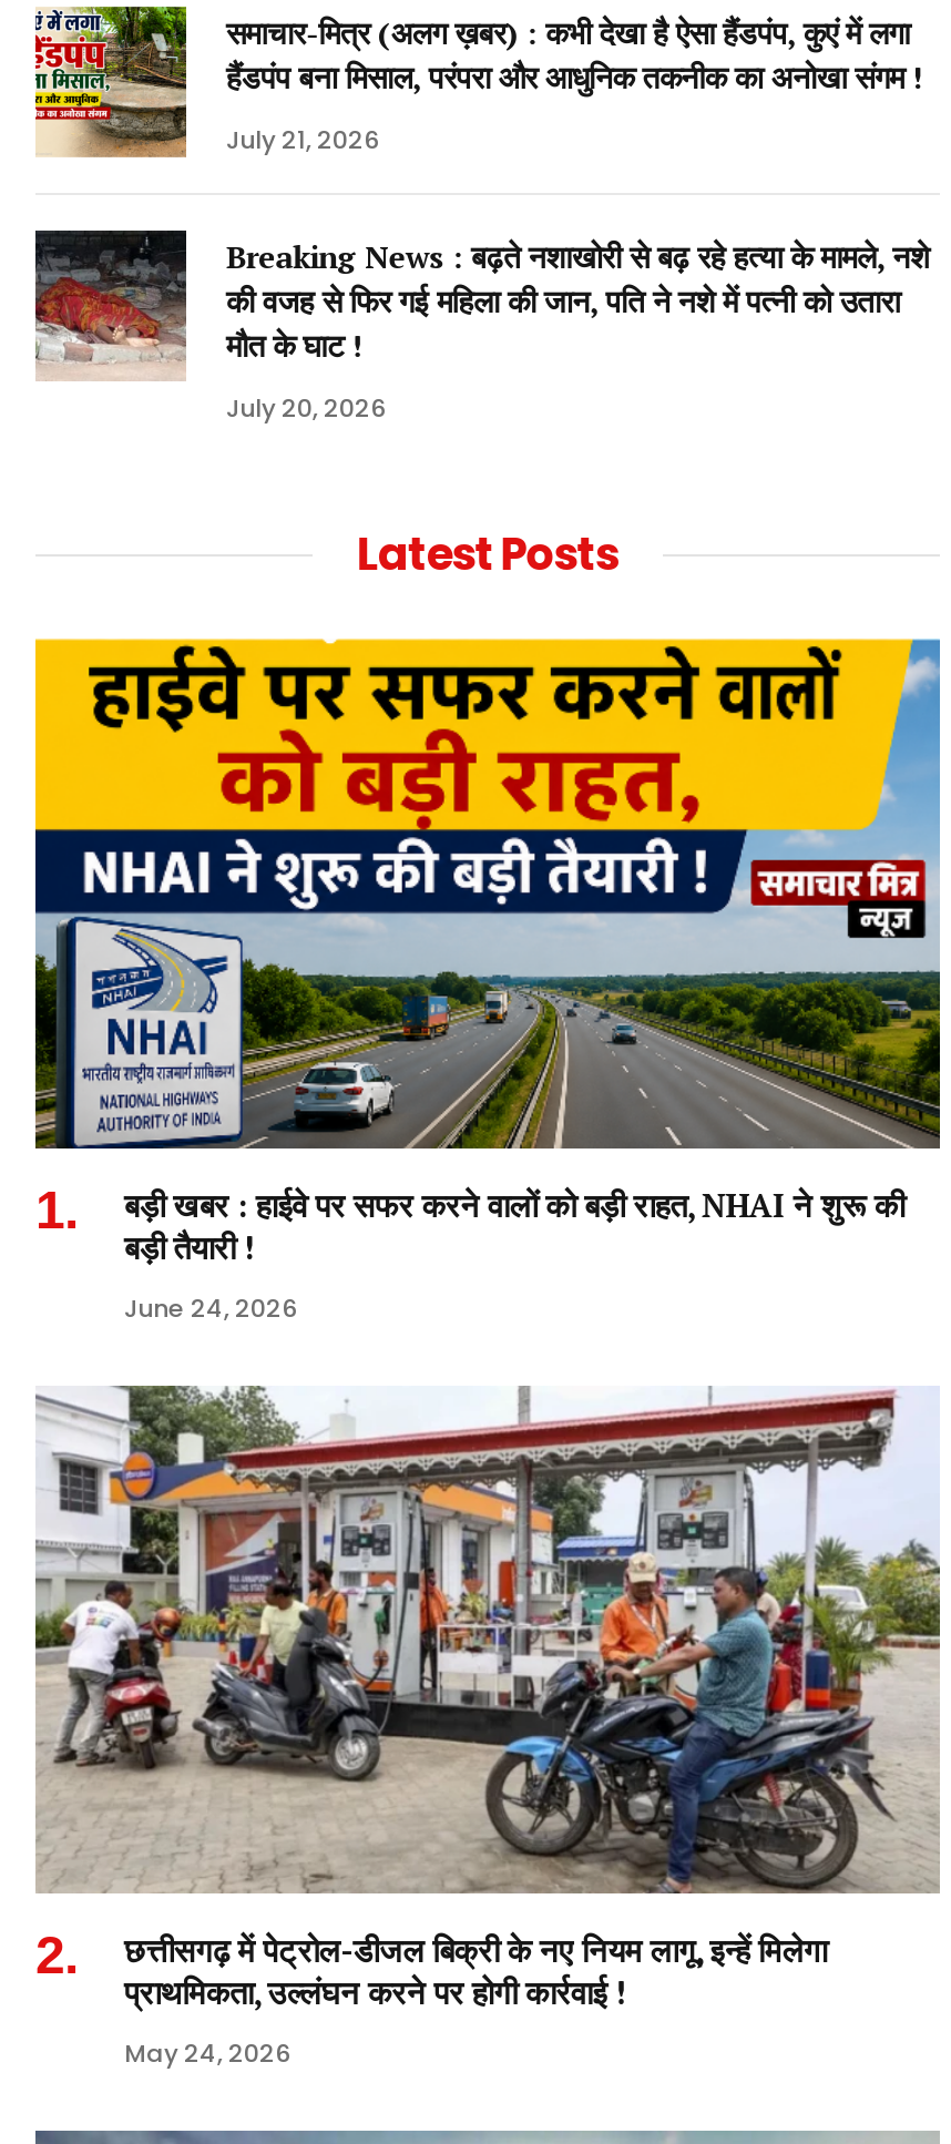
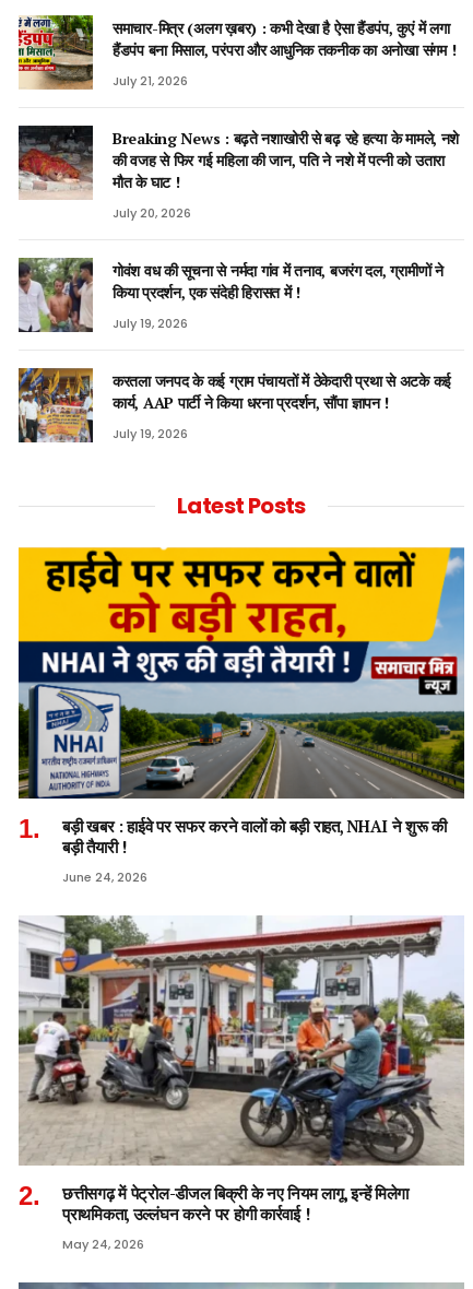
+ [image]
+ गोवंश वध की सूचना से नर्मदा गांव में तनाव, बजरंग दल, ग्रामीणों ने
+ किया प्रदर्शन, एक संदेही हिरासत में !
+ July 19, 2026
+ करतला जनपद के कई ग्राम पंचायतों में ठेकेदारी प्रथा से अटके कई
+ कार्य, AAP पार्टी ने किया धरना प्रदर्शन, सौंपा ज्ञापन !
+ July 19, 2026

+ [image]
